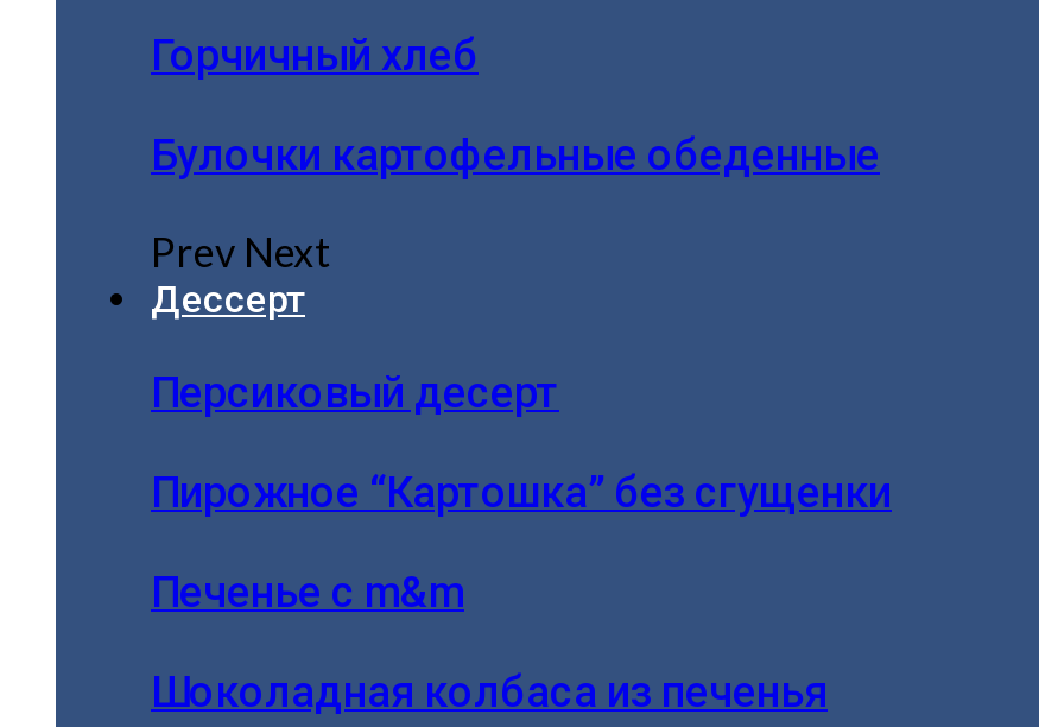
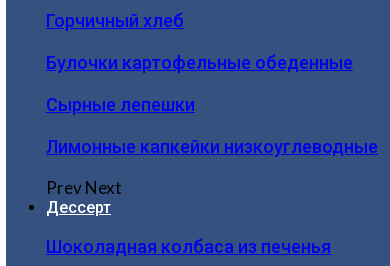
+ Сырные лепешки
+ Лимонные капкейки низкоуглеводные

moved down: Prev Next | Дессерт

- Персиковый десерт
- Пирожное “Картошка” без сгущенки
- Печенье с m&m
